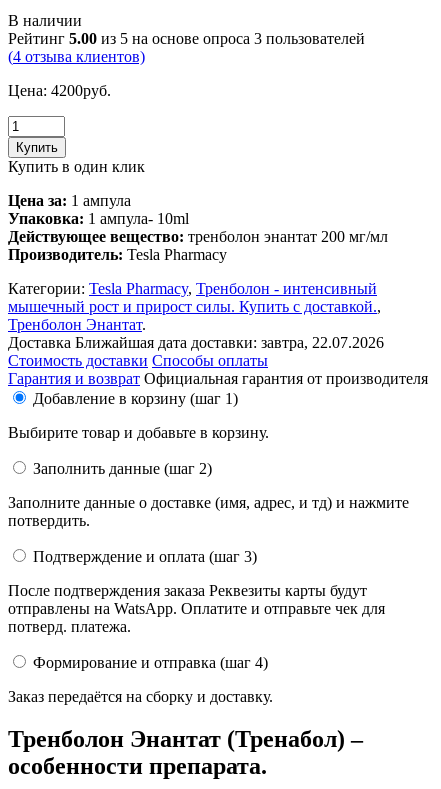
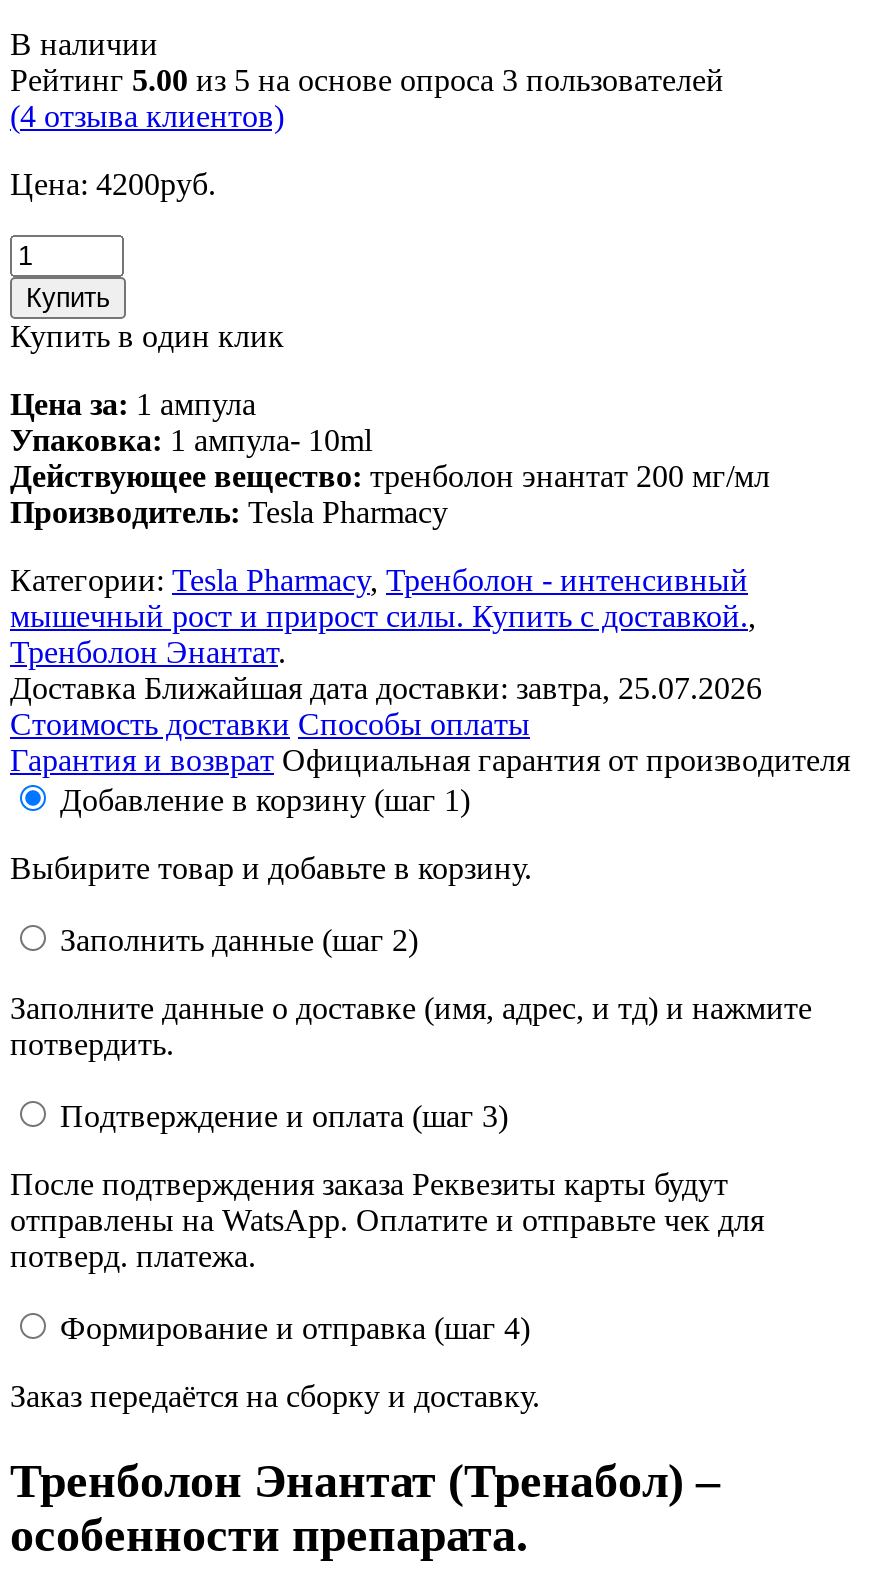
- Доставка Ближайшая дата доставки: завтра, 22.07.2026
+ Доставка Ближайшая дата доставки: завтра, 25.07.2026
